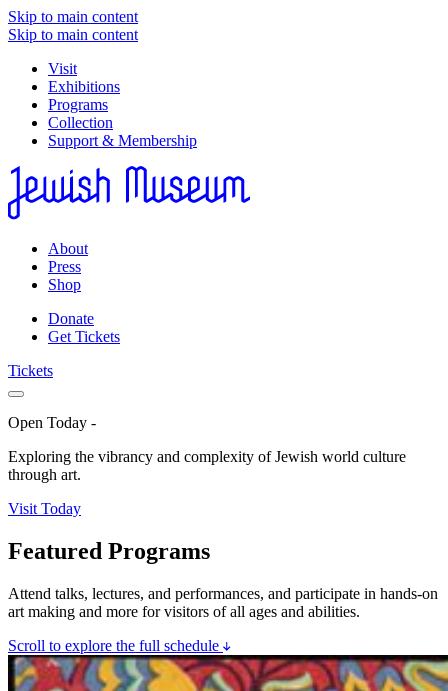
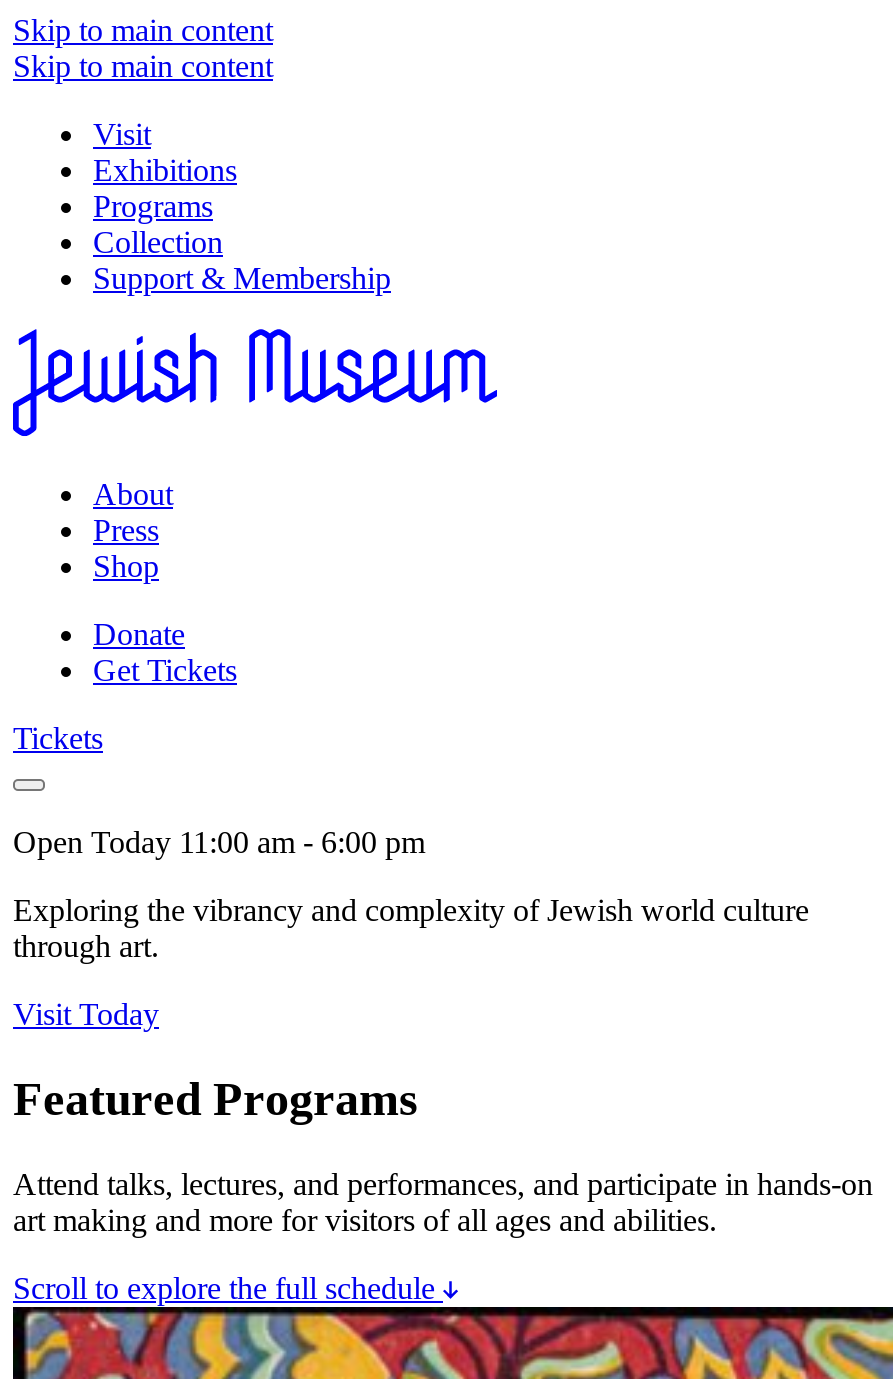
- Open Today -
+ Open Today 11:00 am - 6:00 pm
